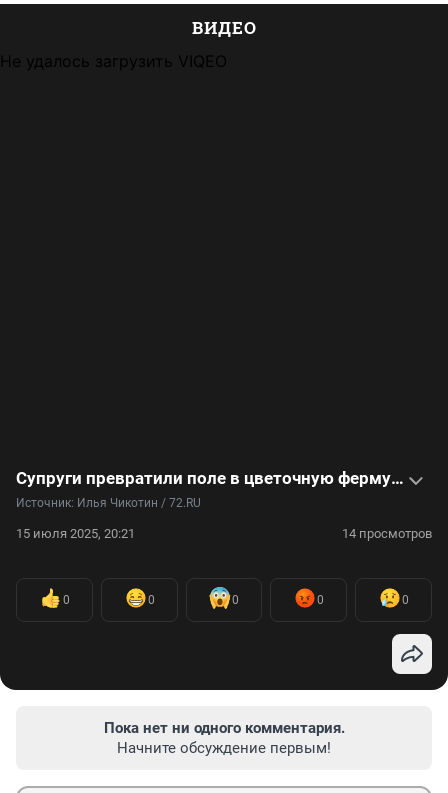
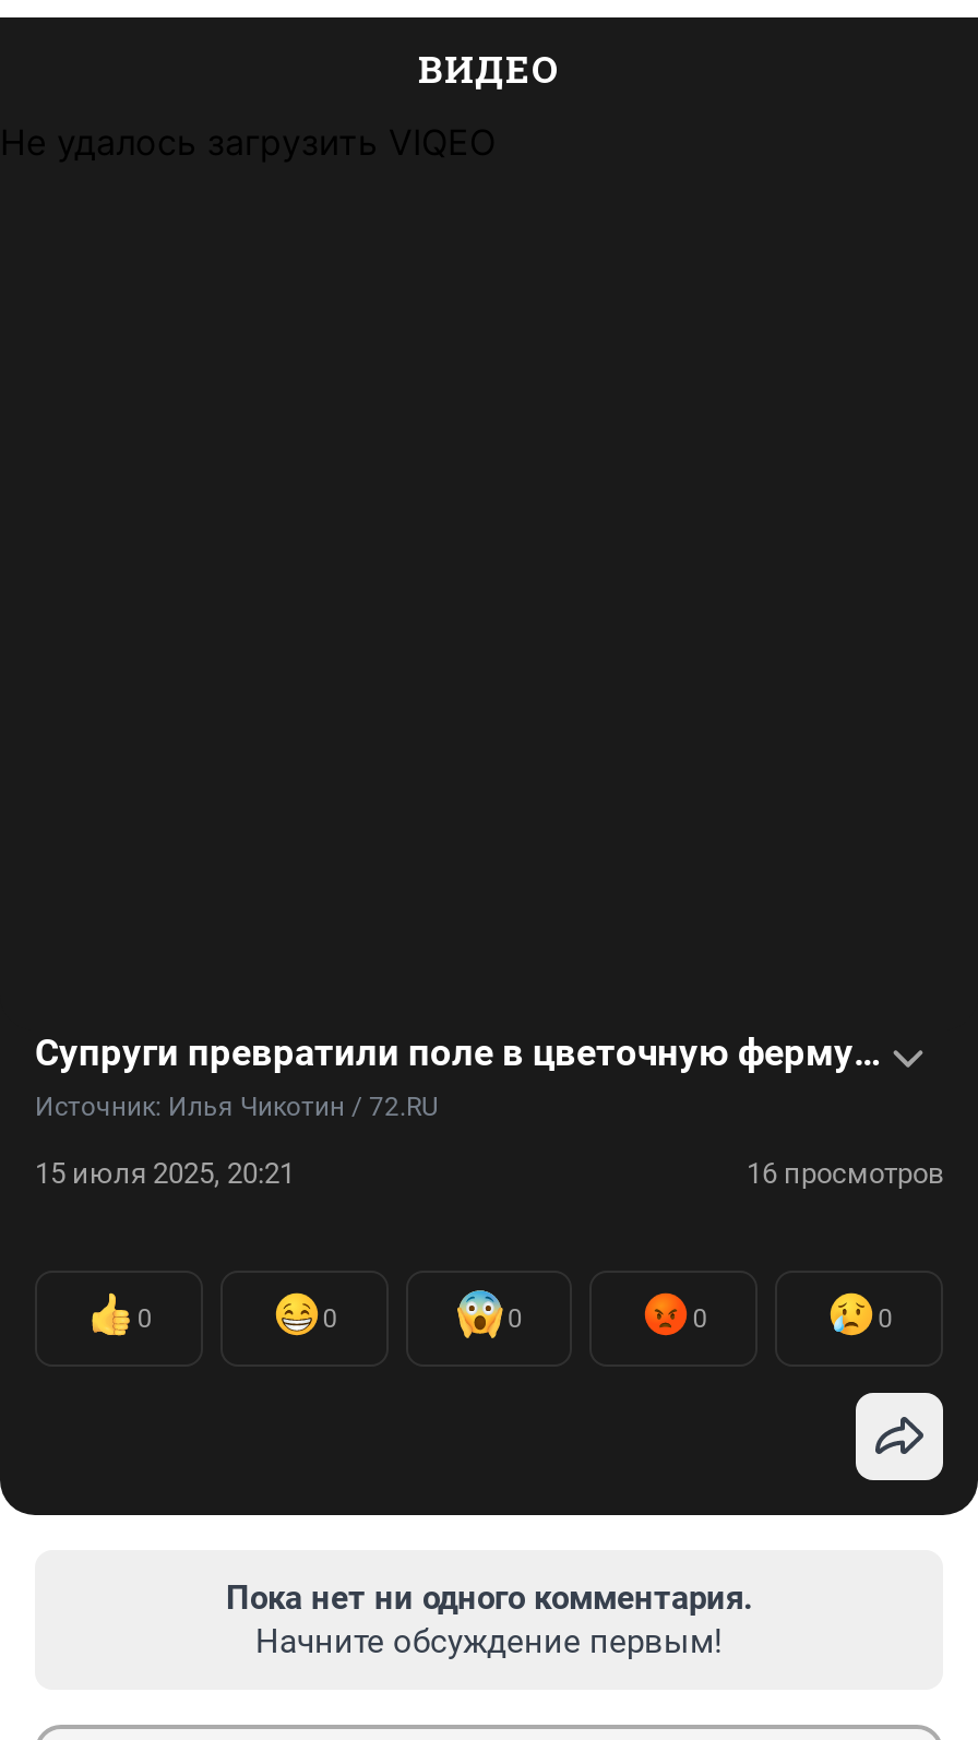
- 14 просмотров
+ 16 просмотров
